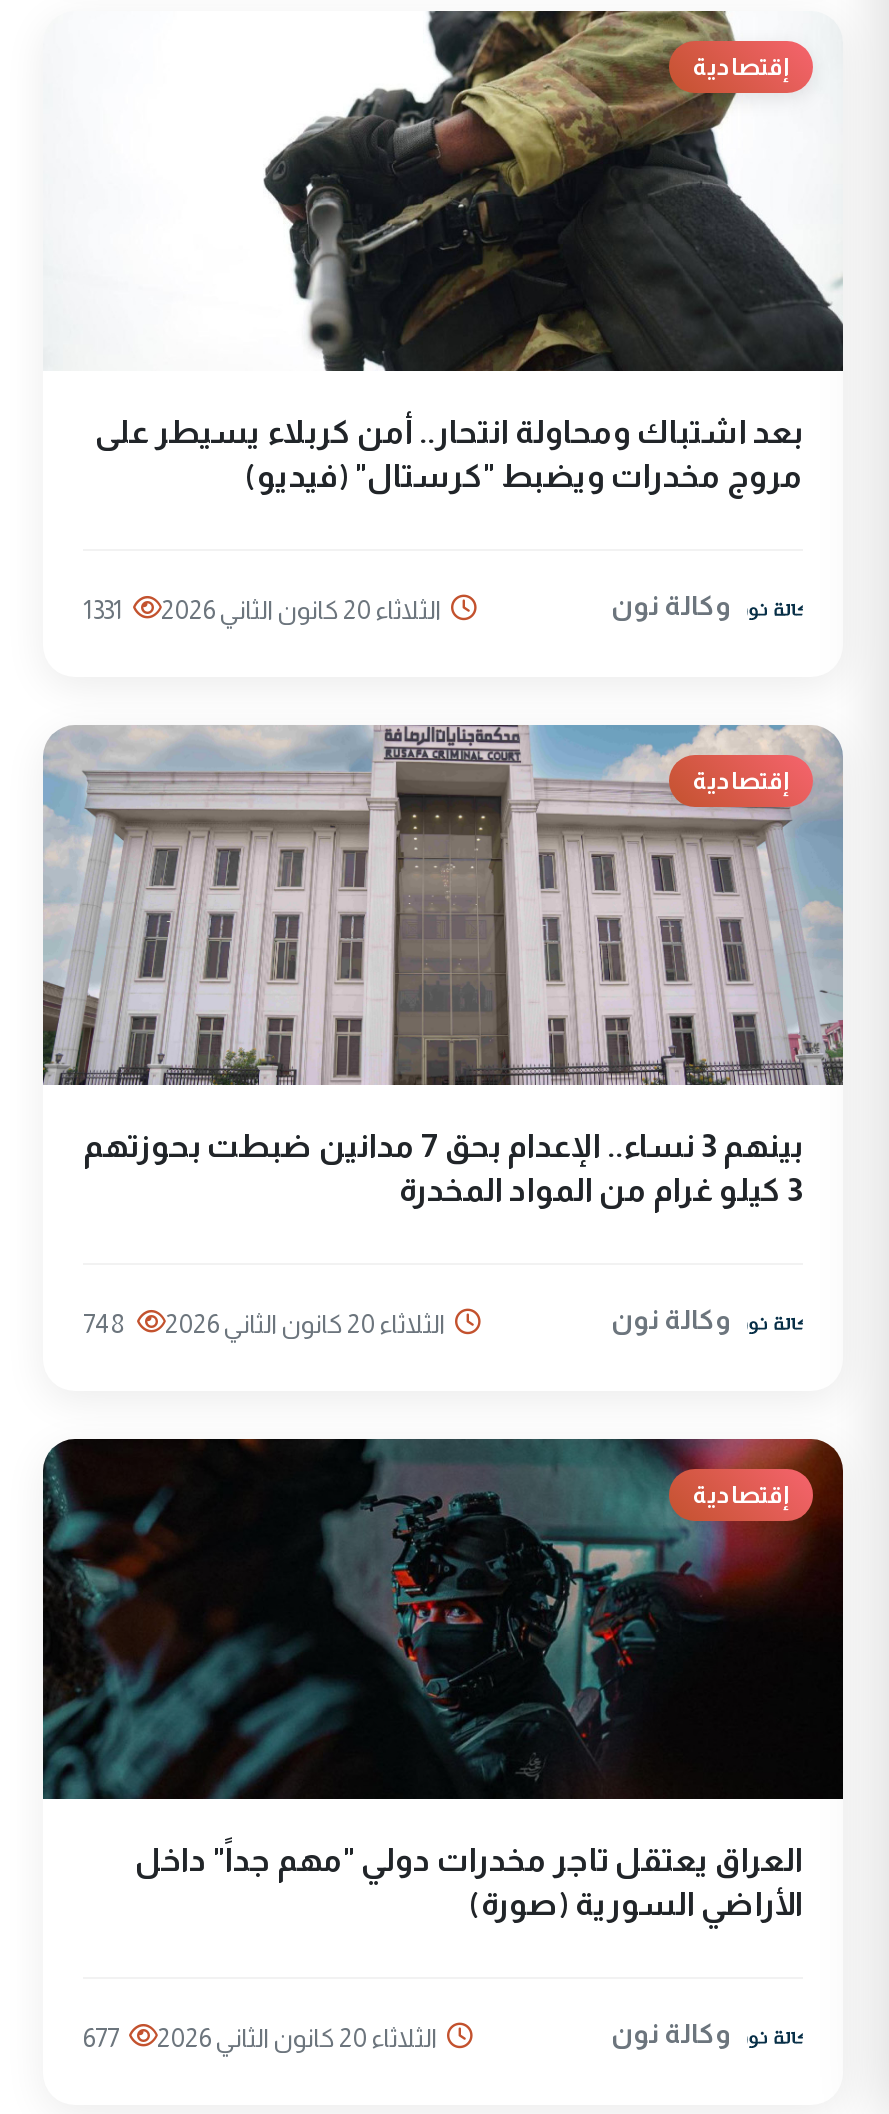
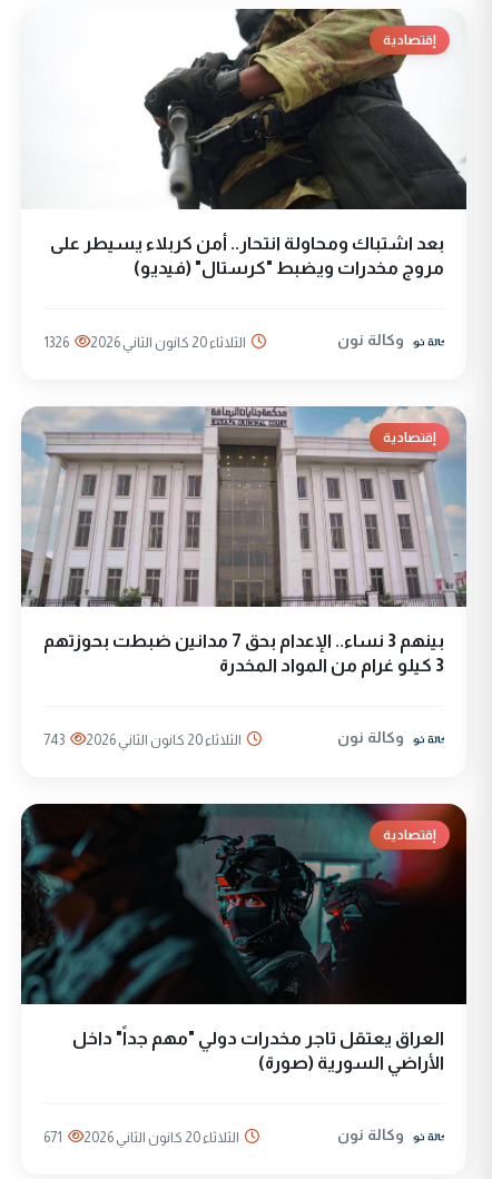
- 1331
+ 1326

- 748
+ 743

- 677
+ 671
